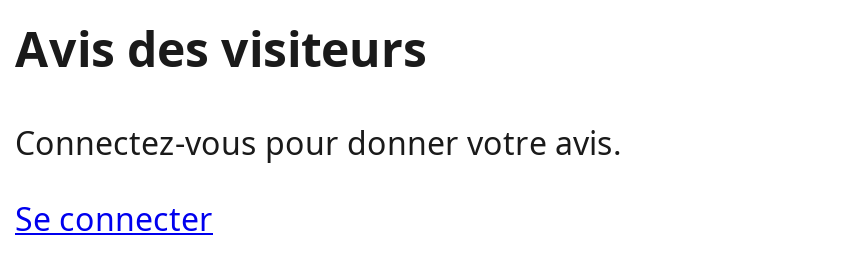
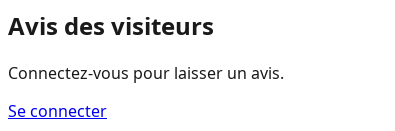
- Connectez-vous pour donner votre avis.
+ Connectez-vous pour laisser un avis.
